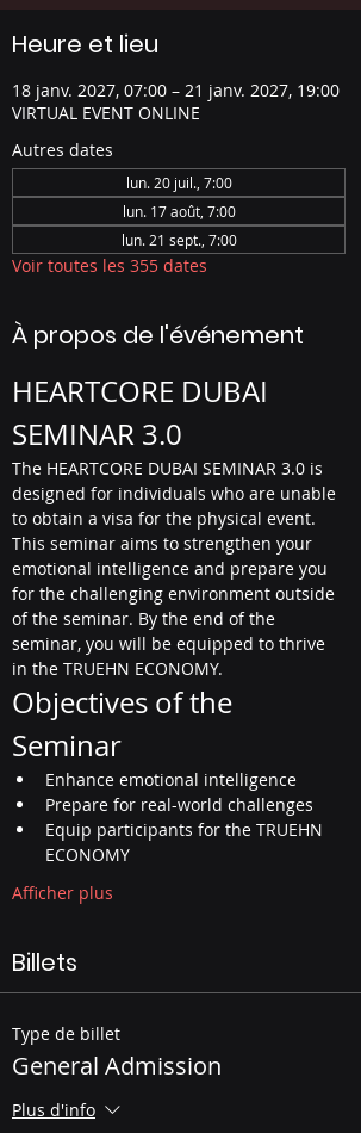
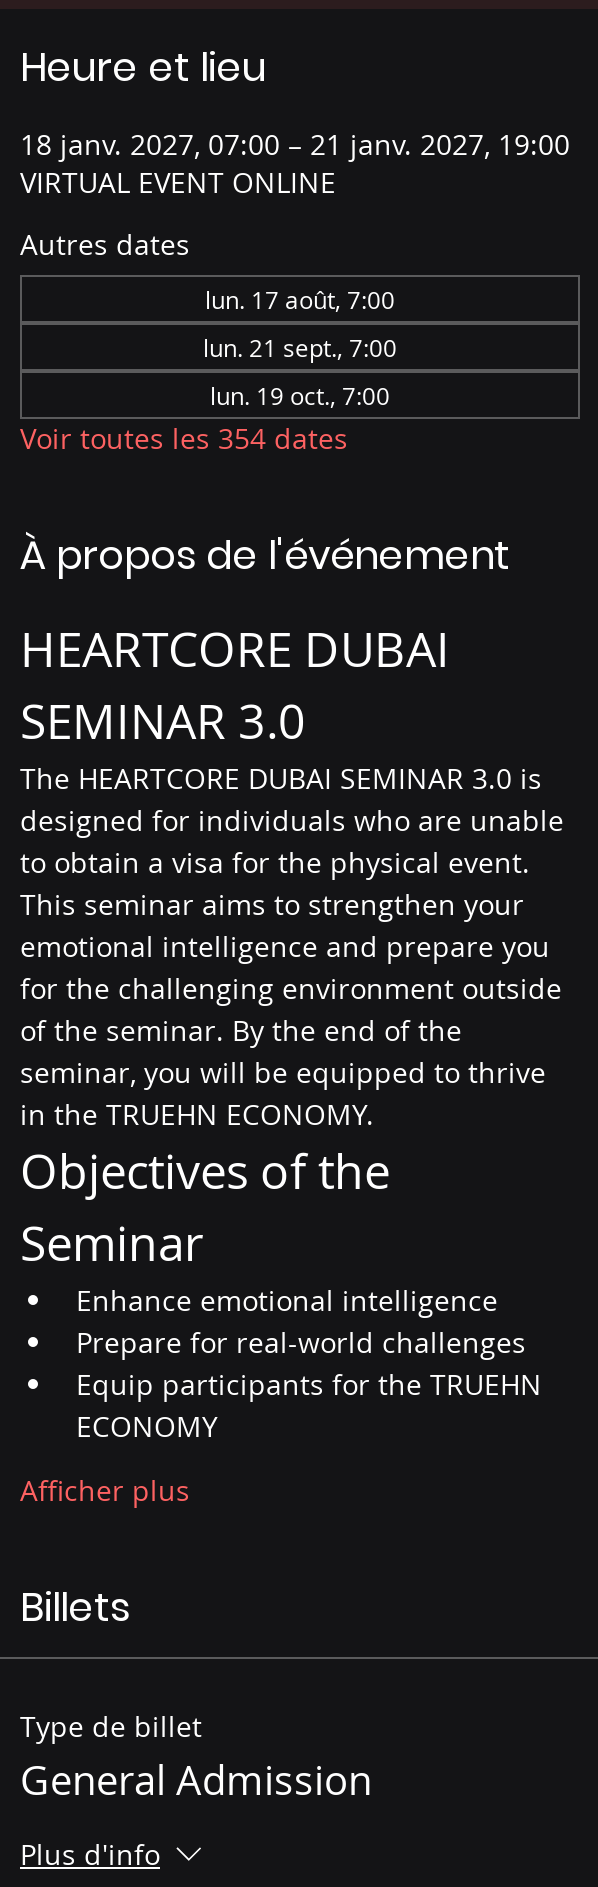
- lun. 20 juil., 7:00

moved up: lun. 17 août, 7:00 | lun. 21 sept., 7:00

- Voir toutes les 355 dates
+ lun. 19 oct., 7:00
+ Voir toutes les 354 dates
